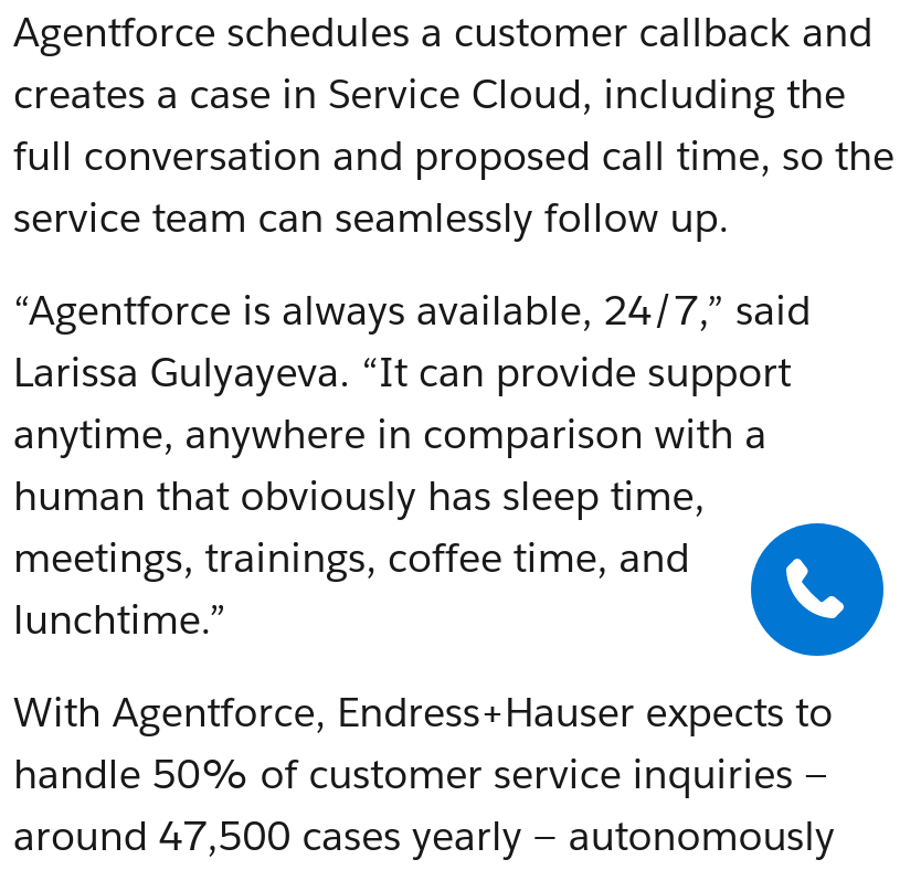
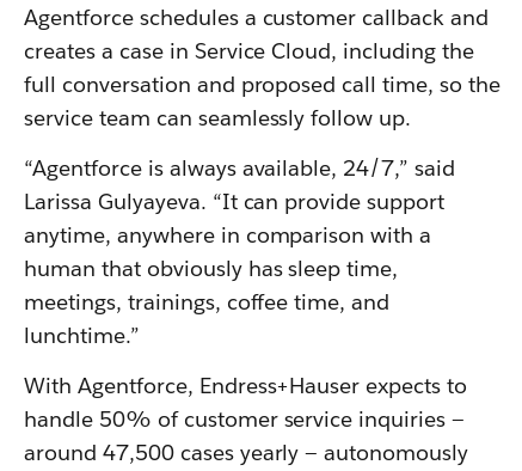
- [image]
